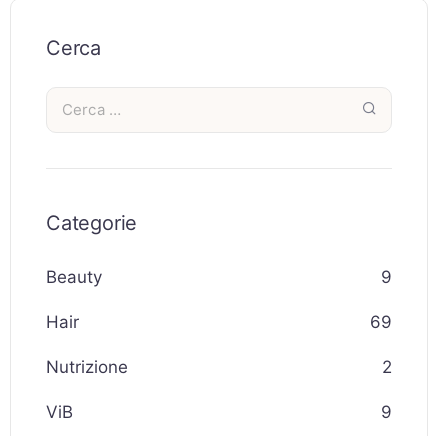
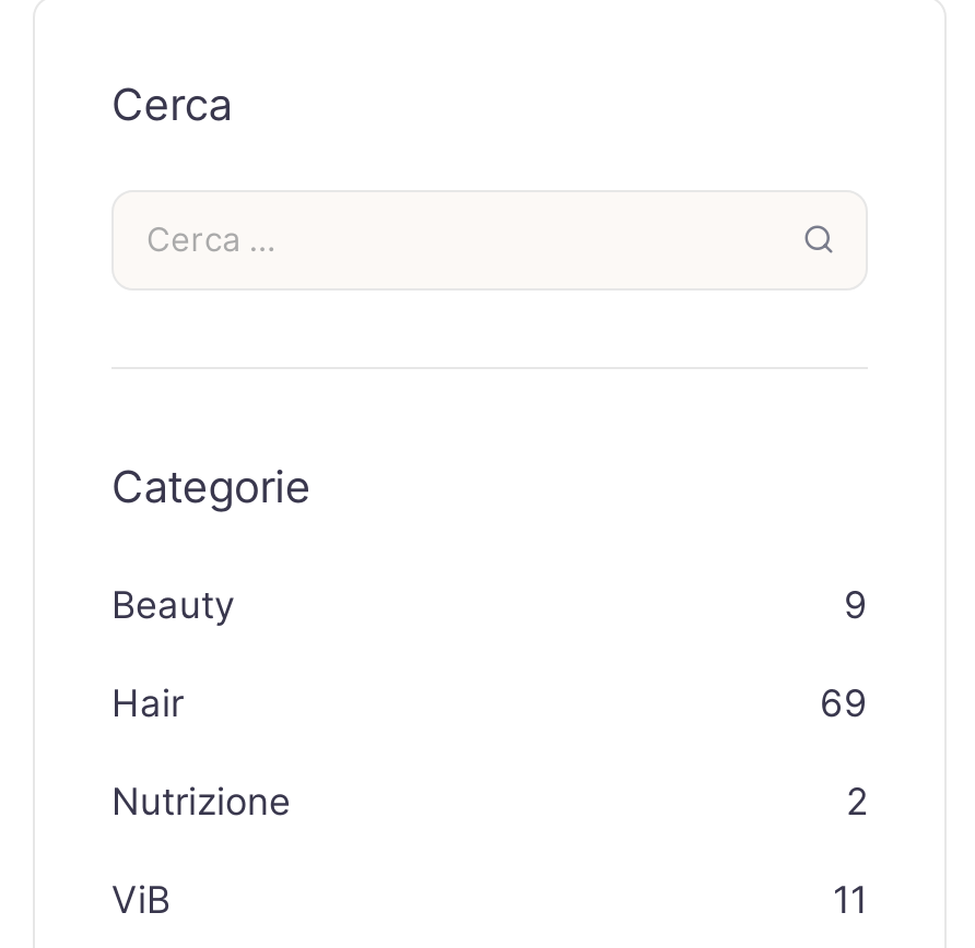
- 9
+ 11
